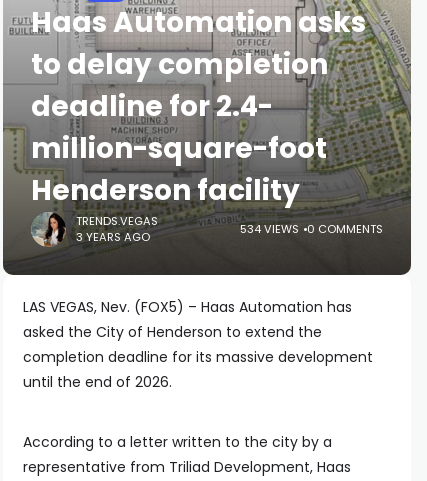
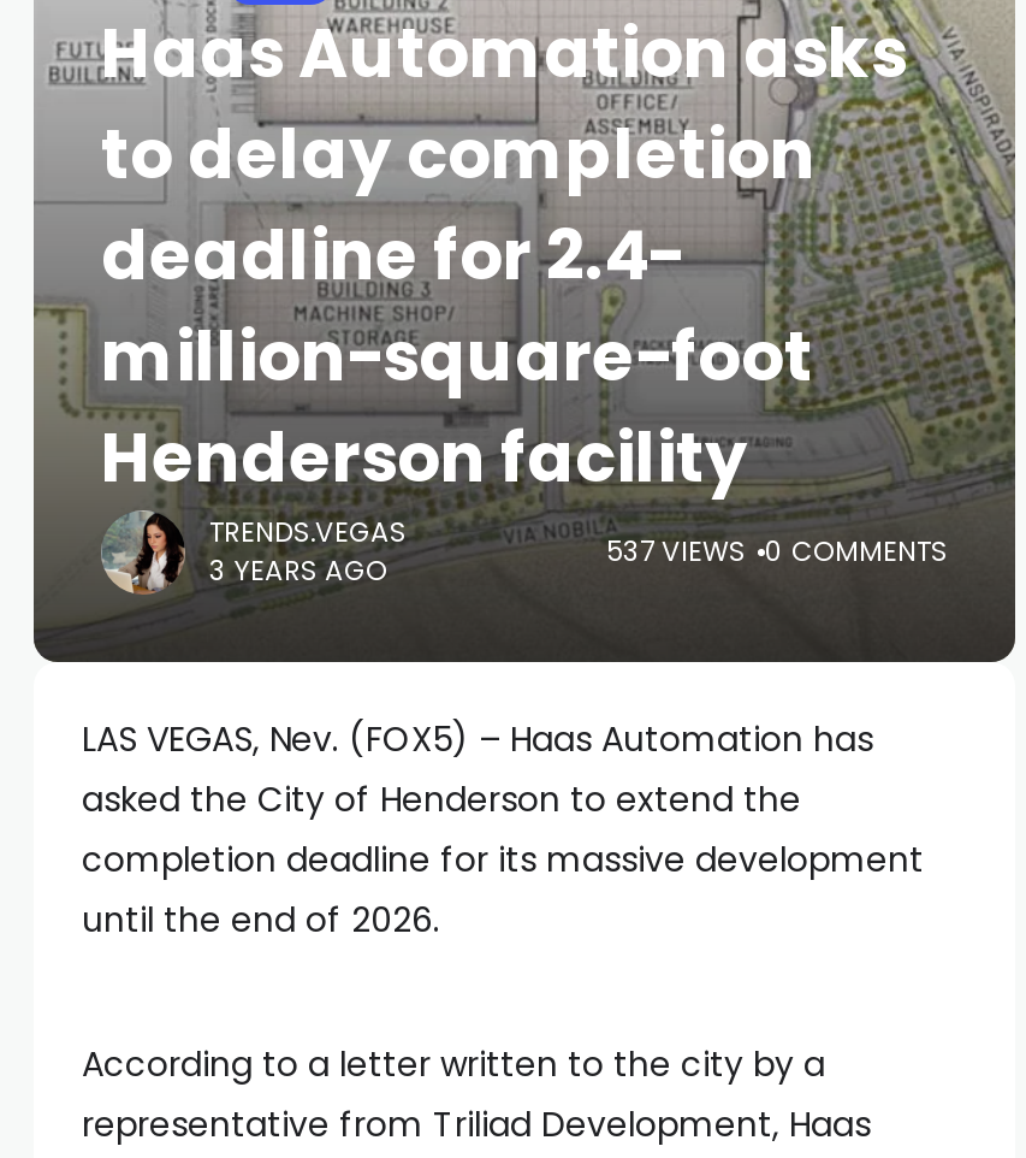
- 534 VIEWS 0 COMMENTS
+ 537 VIEWS 0 COMMENTS
